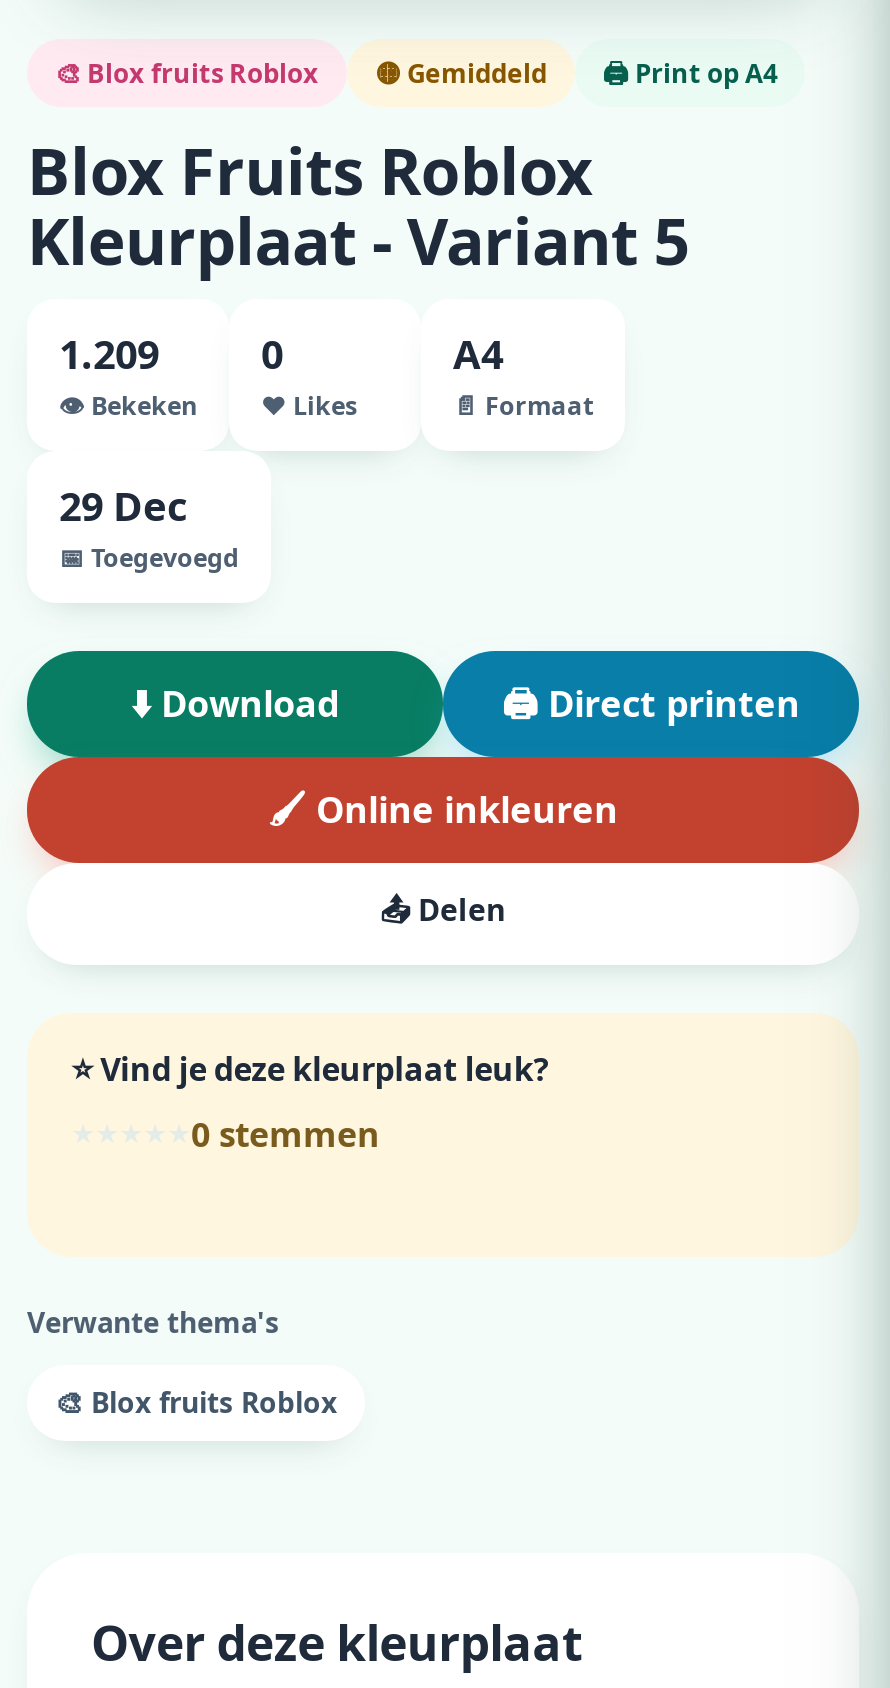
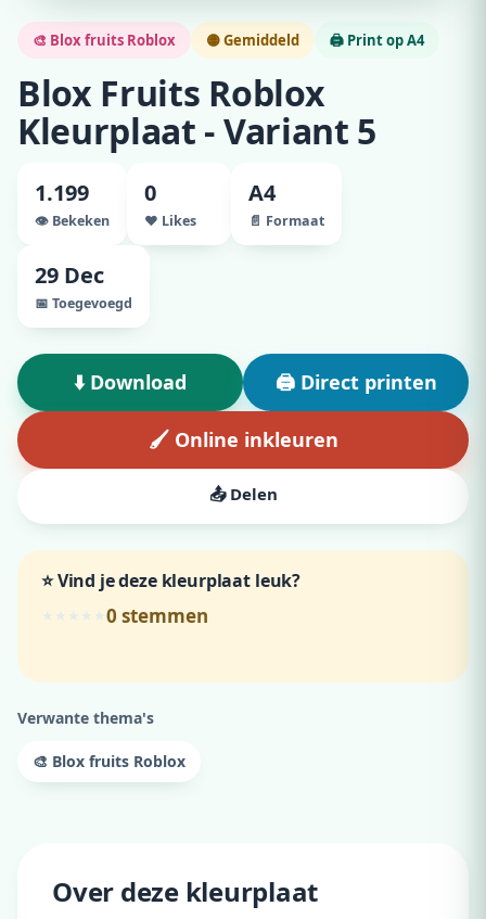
- 1.209 0
+ 1.199 0
